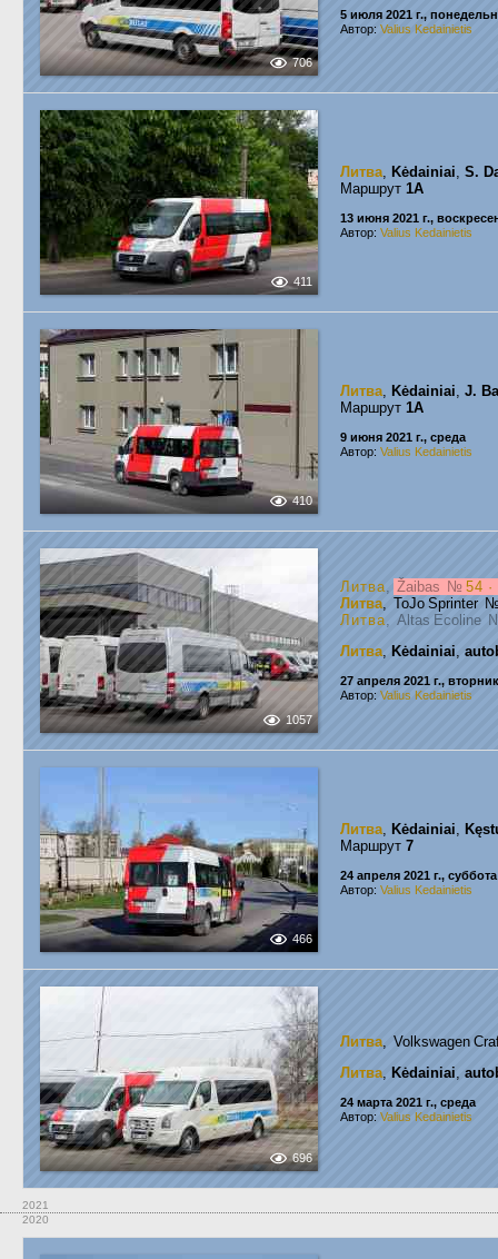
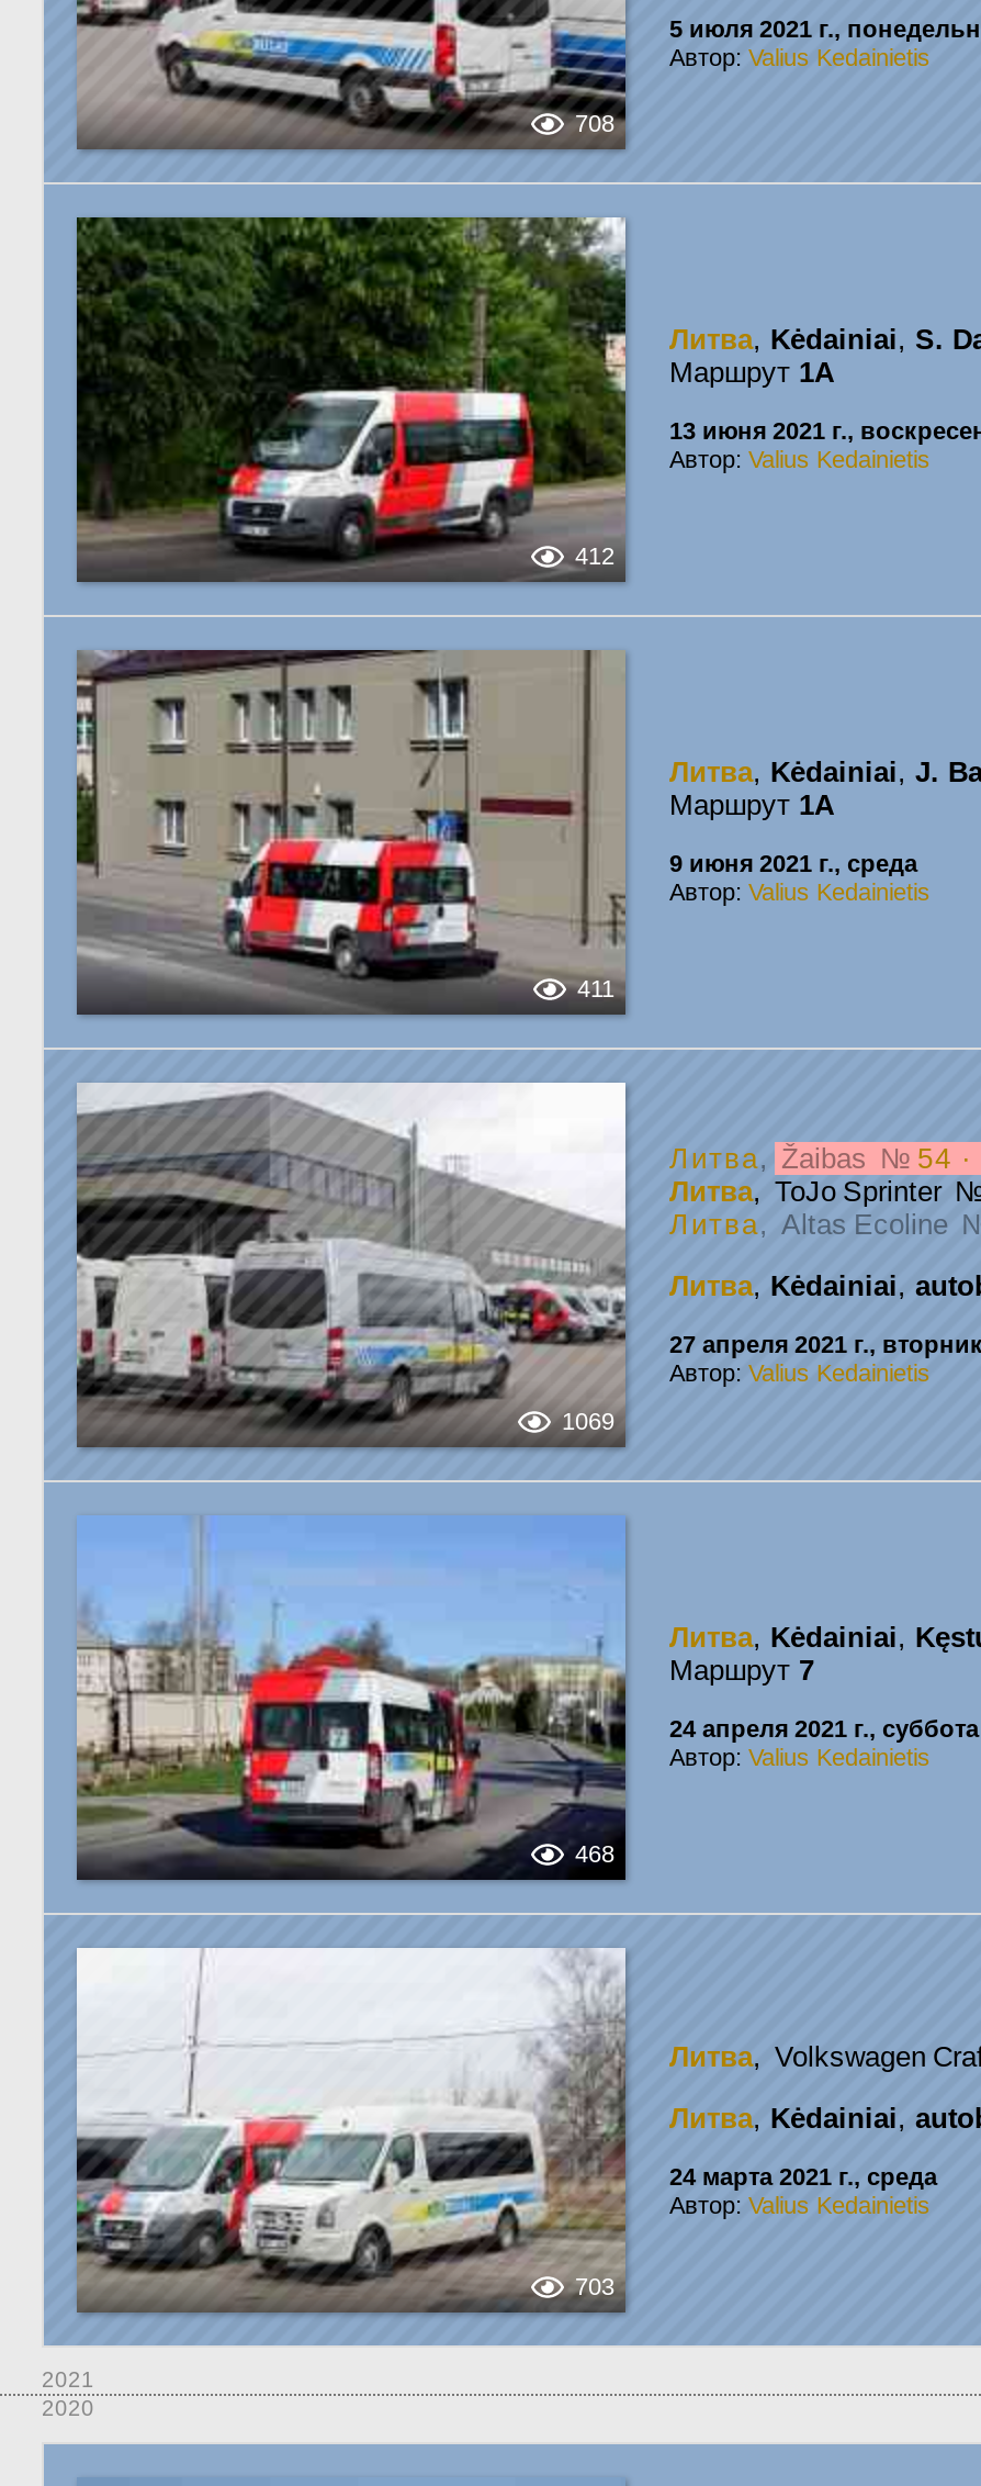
- 706
+ 708

- 411
+ 412

- 410
+ 411

- 1057
+ 1069

- 466
+ 468

- 696
+ 703
